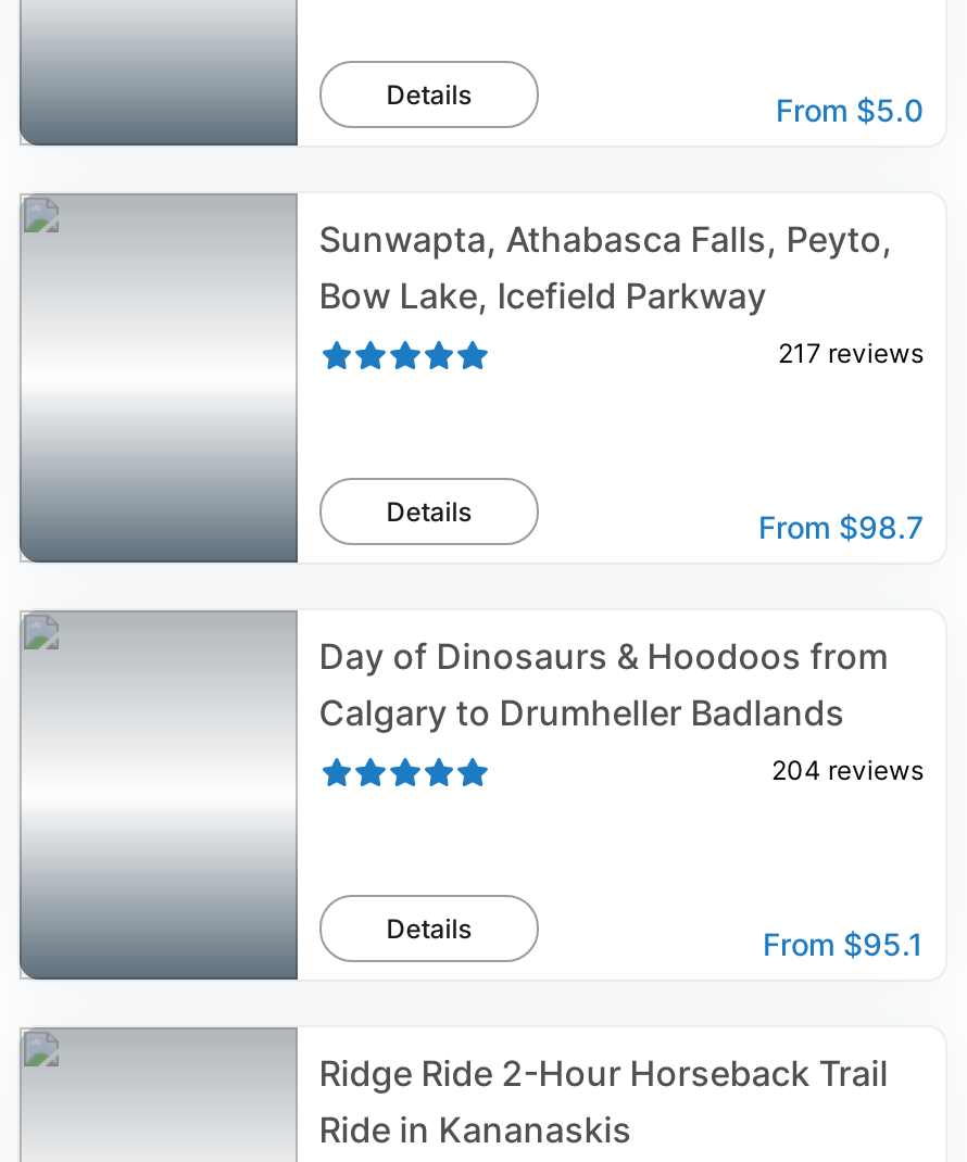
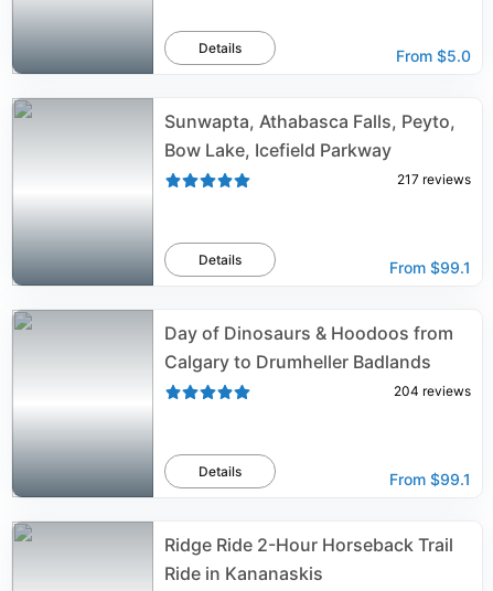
- From $98.7
+ From $99.1

- From $95.1
+ From $99.1
